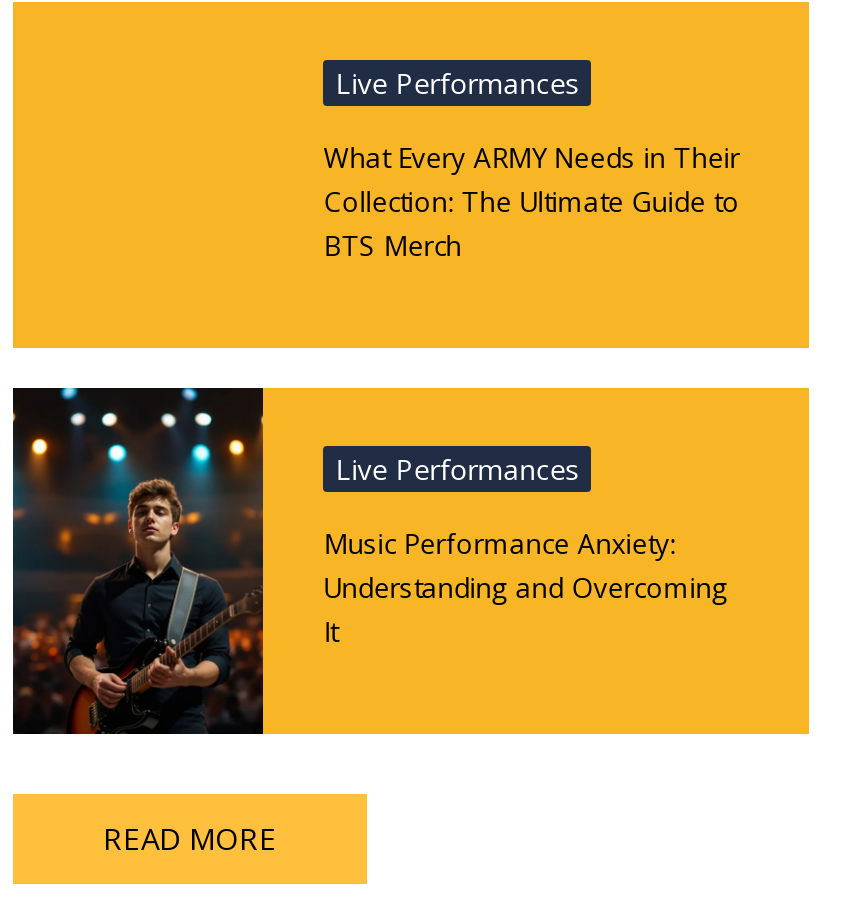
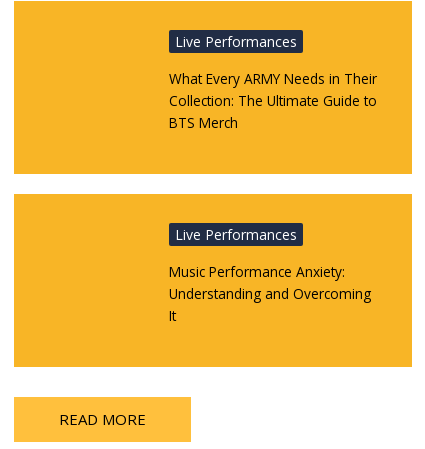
- [image]
